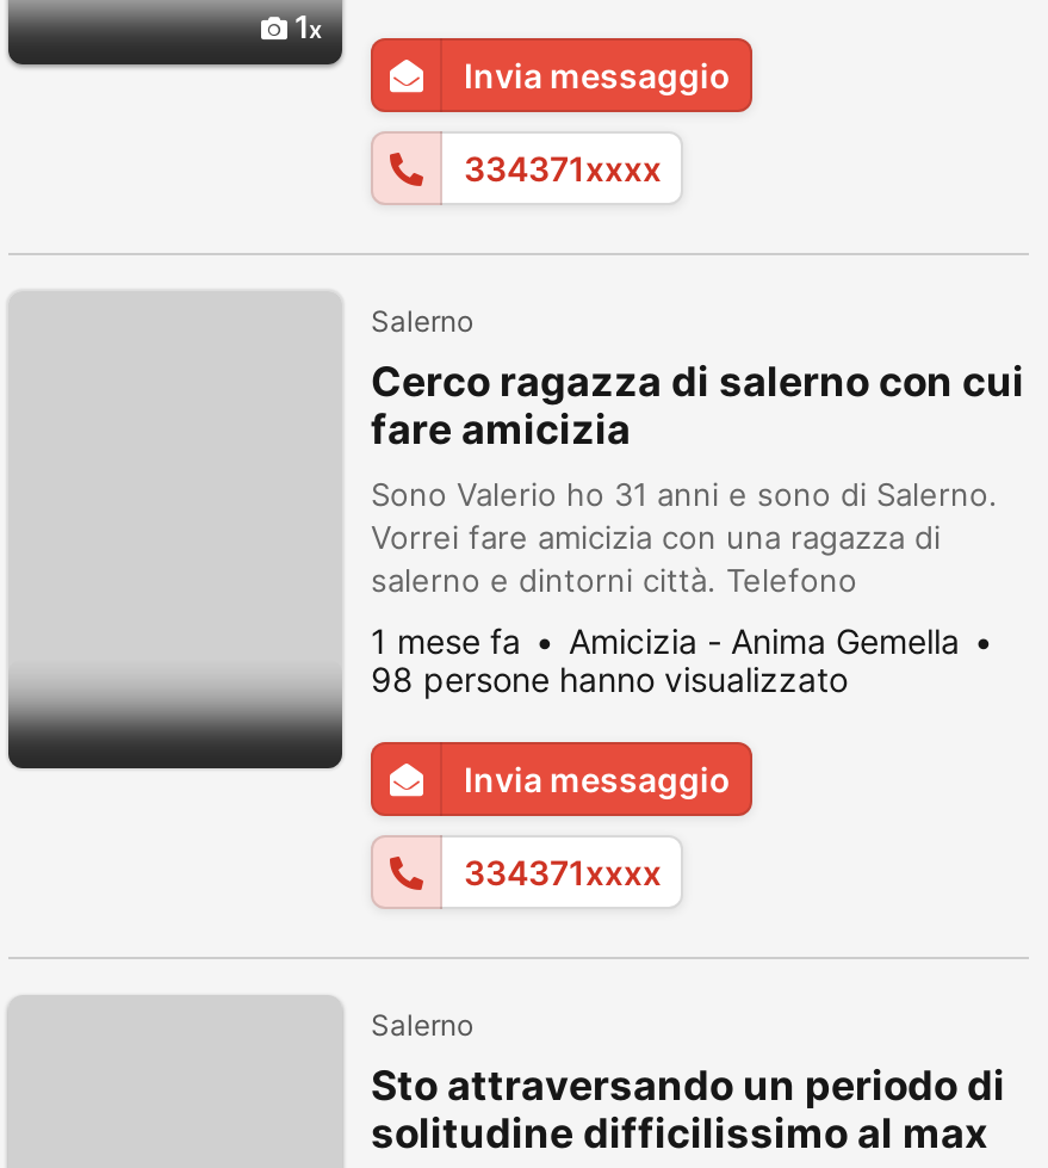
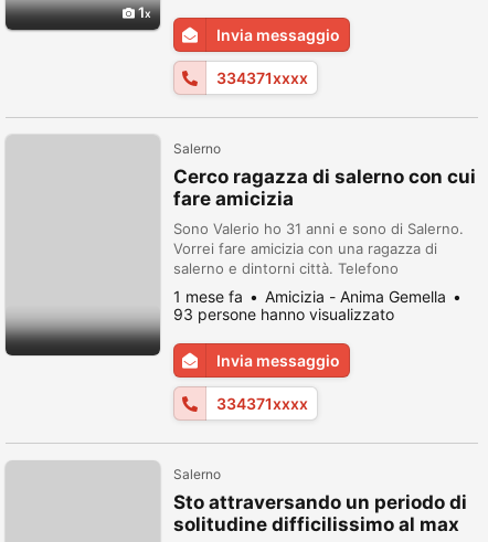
- 98 persone hanno visualizzato
+ 93 persone hanno visualizzato
